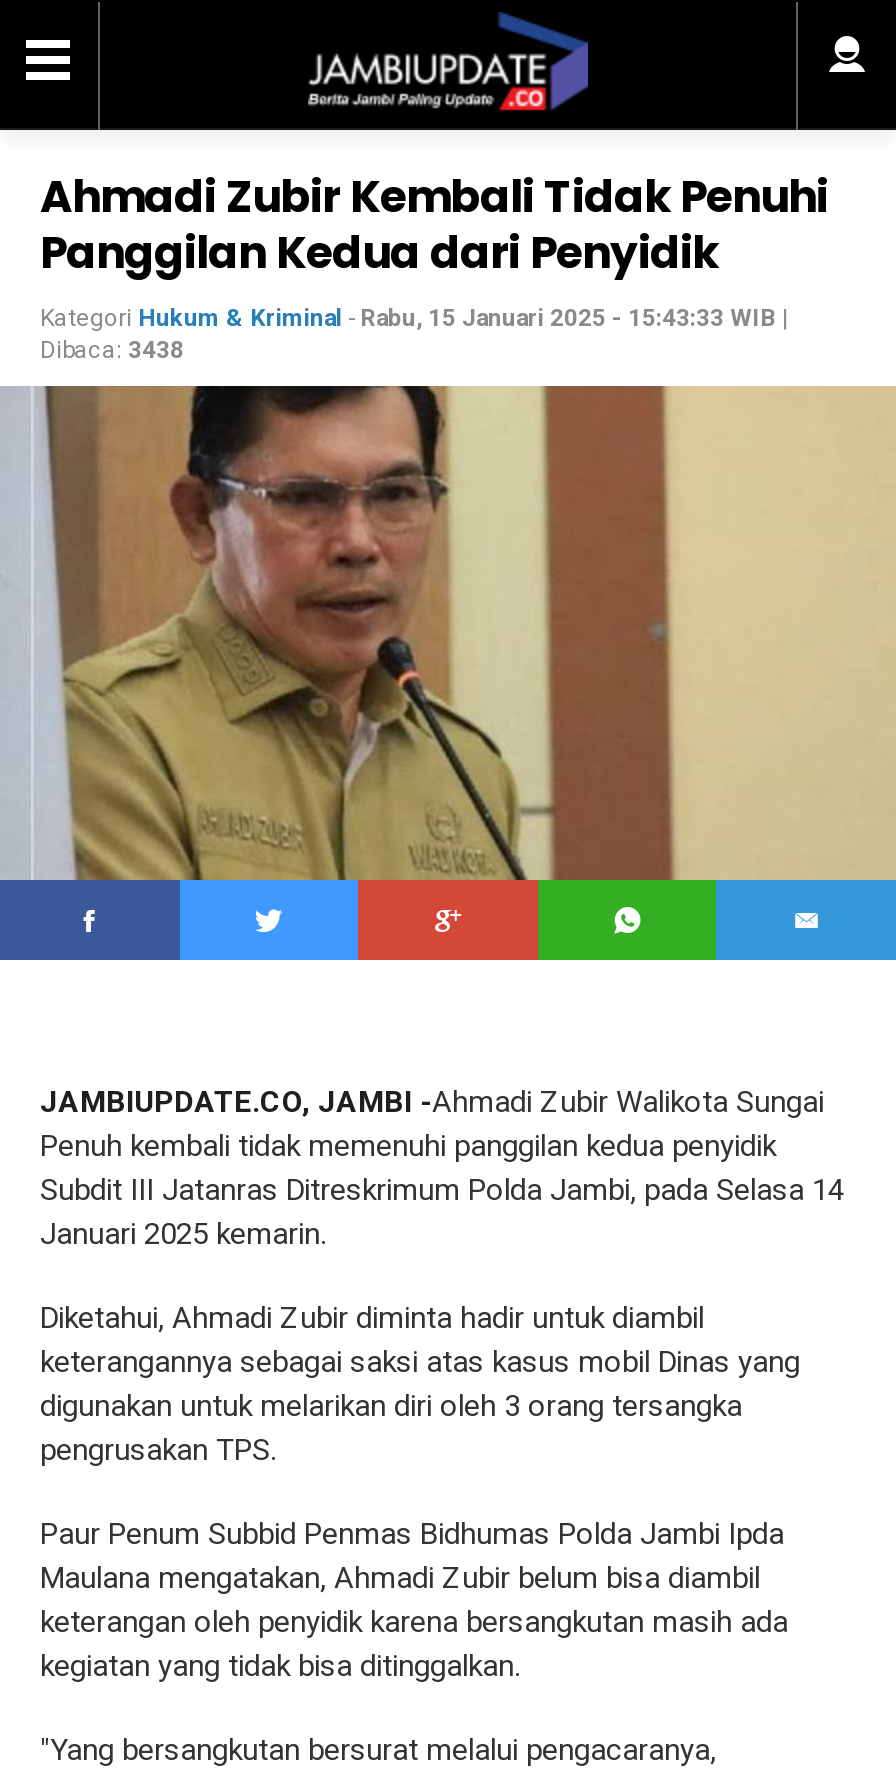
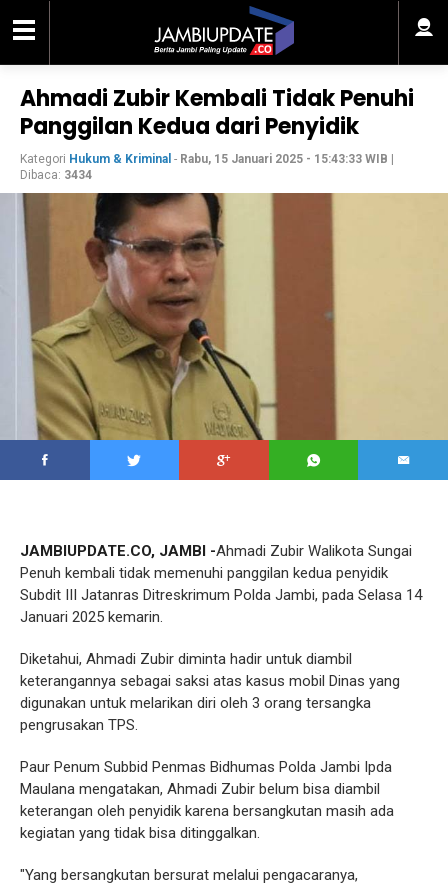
- Dibaca: 3438
+ Dibaca: 3434
